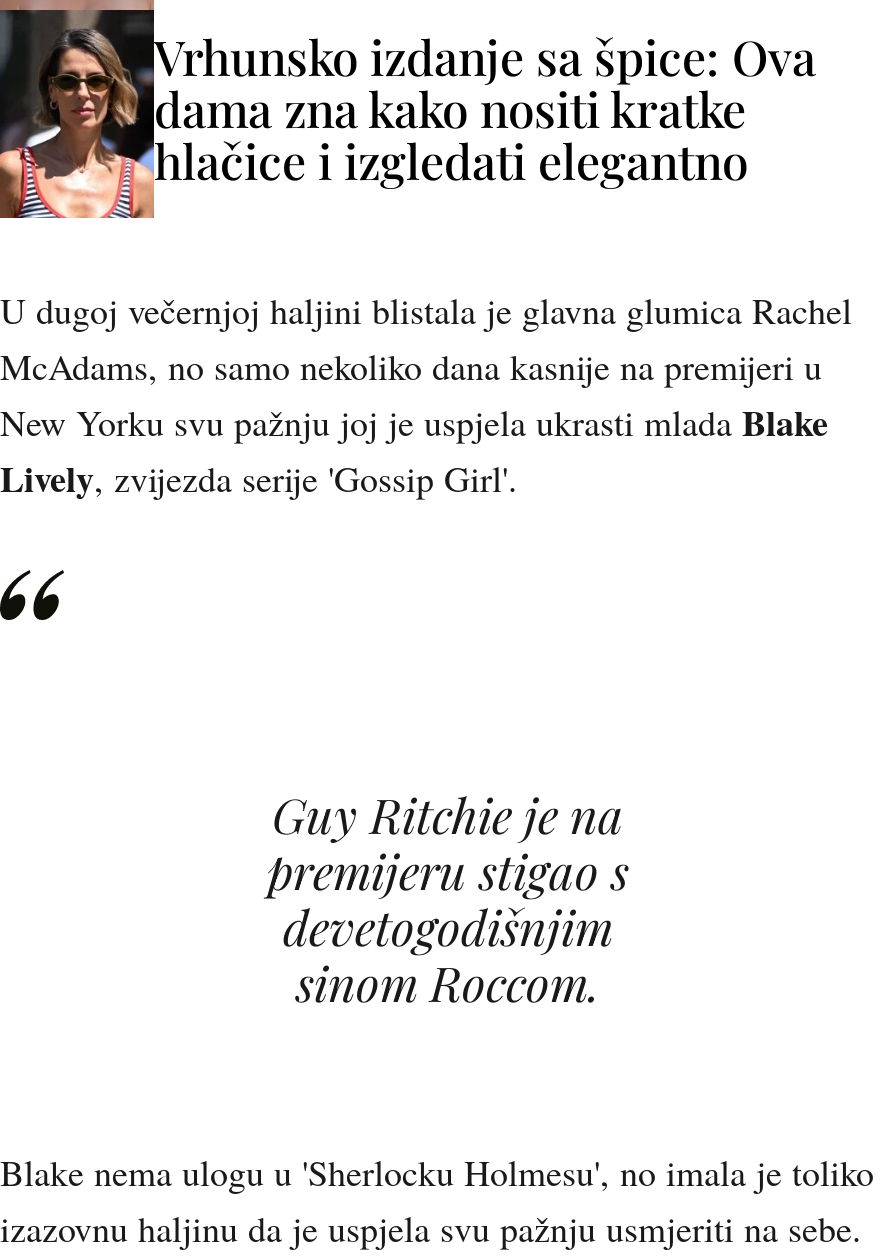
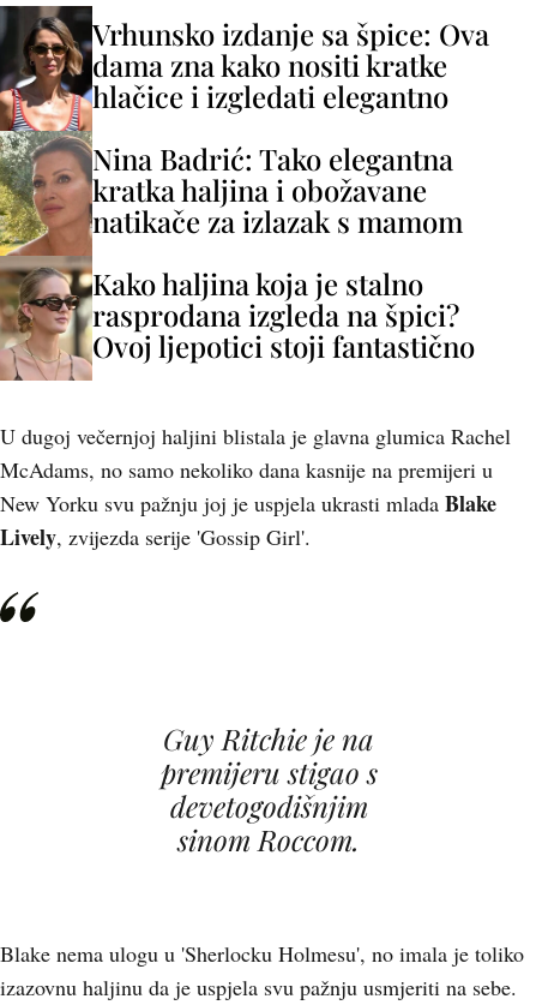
+ [image]
+ Nina Badrić: Tako elegantna
+ kratka haljina i obožavane
+ natikače za izlazak s mamom
+ Kako haljina koja je stalno
+ rasprodana izgleda na špici?
+ Ovoj ljepotici stoji fantastično
